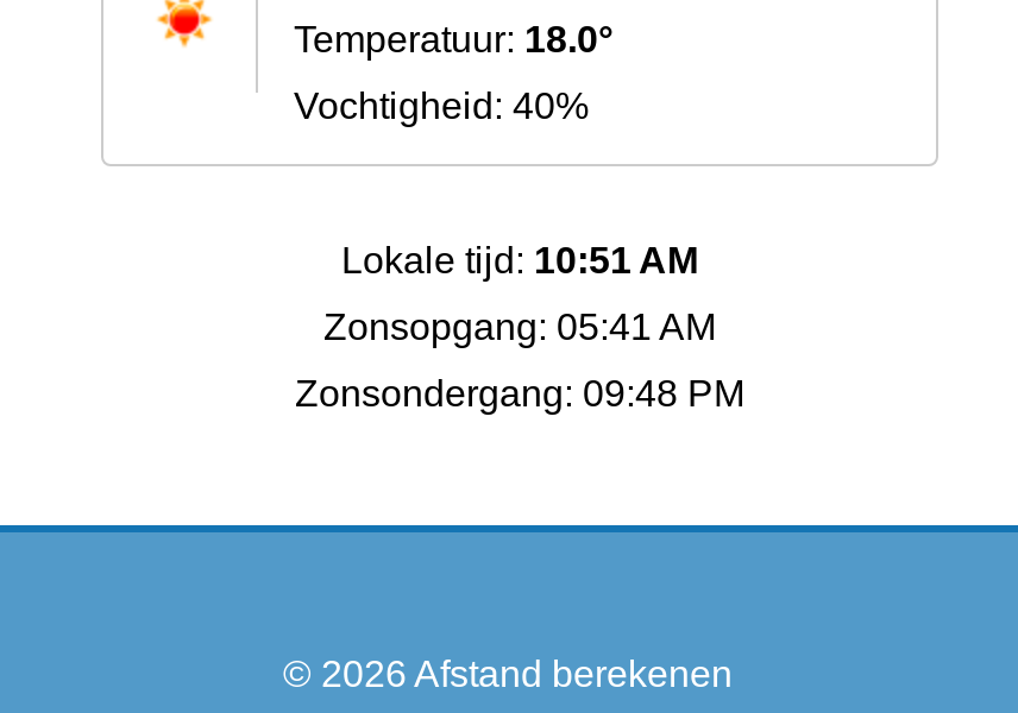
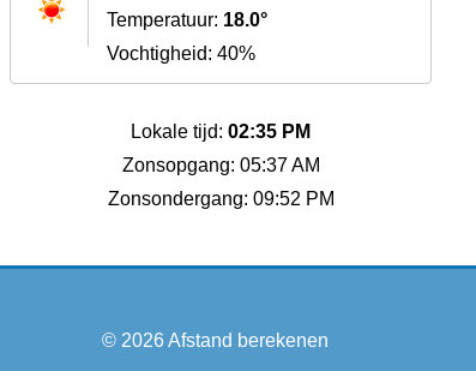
- Lokale tijd: 10:51 AM
+ Lokale tijd: 02:35 PM

- Zonsopgang: 05:41 AM
+ Zonsopgang: 05:37 AM

- Zonsondergang: 09:48 PM
+ Zonsondergang: 09:52 PM
